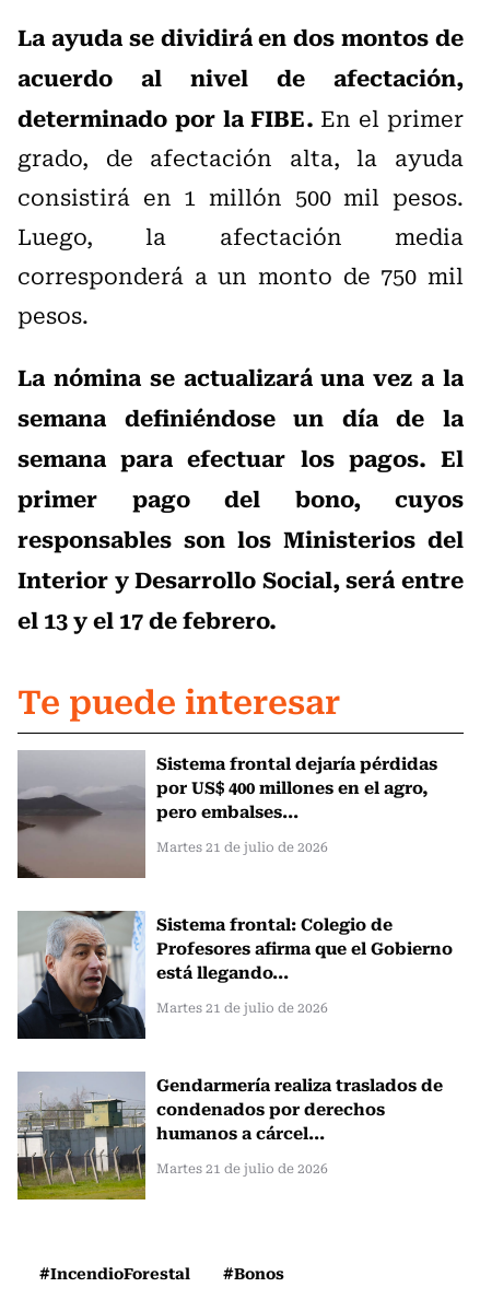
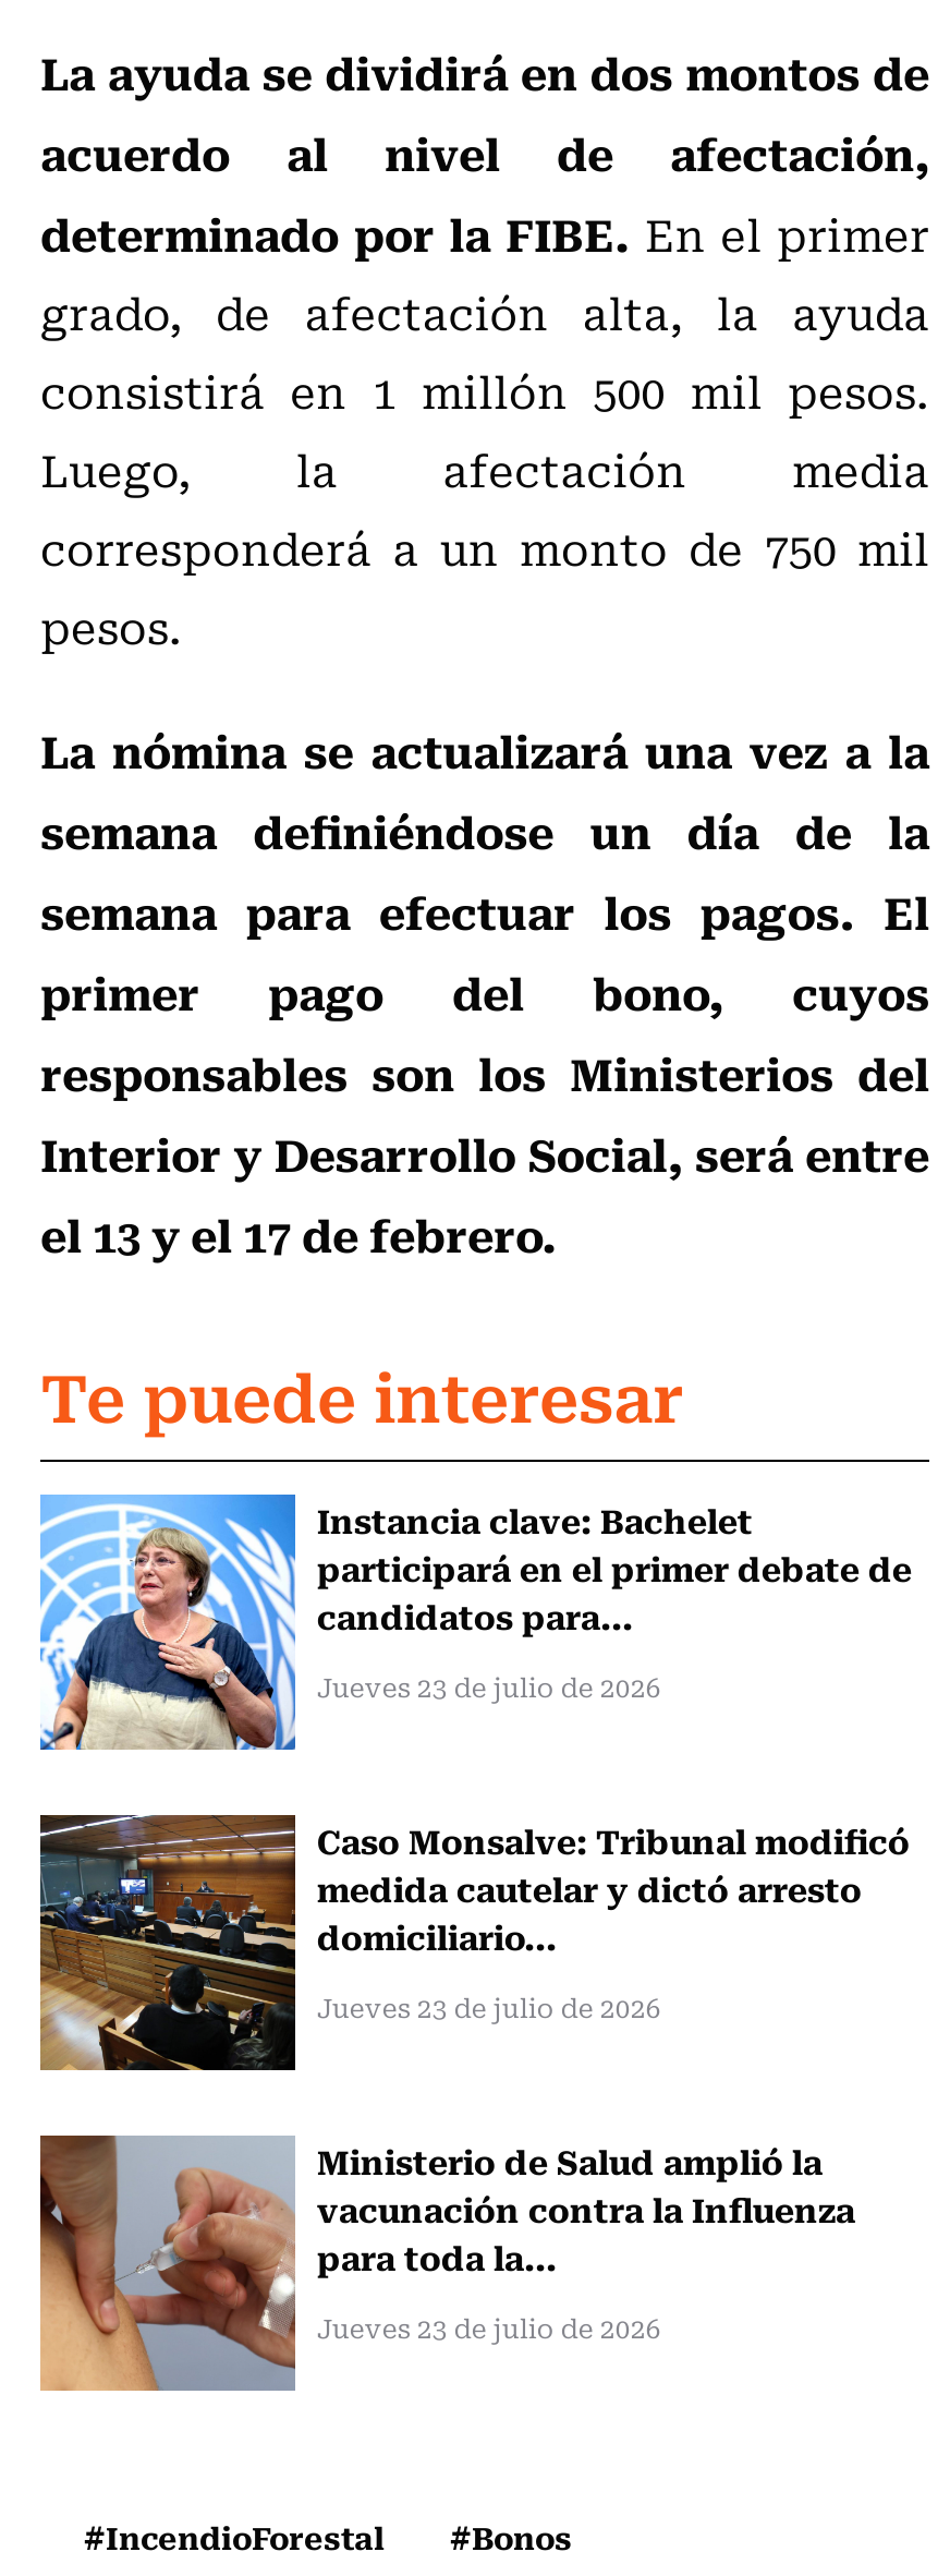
- [image]
- Sistema frontal dejaría pérdidas
- por US$ 400 millones en el agro,
- pero embalses...
+ [image]
+ Instancia clave: Bachelet
+ participará en el primer debate de
+ candidatos para...

- Martes 21 de julio de 2026
+ Jueves 23 de julio de 2026

- [image]
- Sistema frontal: Colegio de
- Profesores afirma que el Gobierno
- está llegando...
+ [image]
+ Caso Monsalve: Tribunal modificó
+ medida cautelar y dictó arresto
+ domiciliario...

- Martes 21 de julio de 2026
+ Jueves 23 de julio de 2026

- [image]
- Gendarmería realiza traslados de
- condenados por derechos
- humanos a cárcel...
+ [image]
+ Ministerio de Salud amplió la
+ vacunación contra la Influenza
+ para toda la...

- Martes 21 de julio de 2026
+ Jueves 23 de julio de 2026
